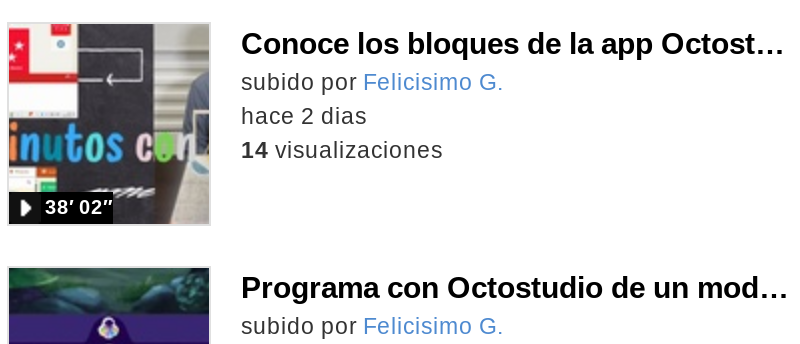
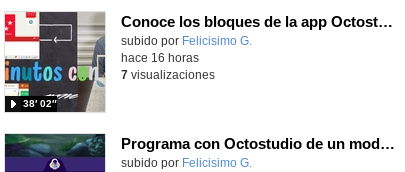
- hace 2 dias
+ hace 16 horas

- 14 visualizaciones
+ 7 visualizaciones
